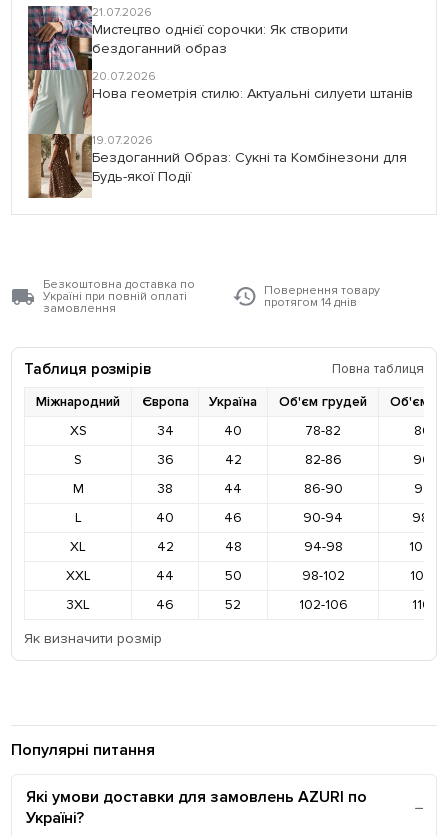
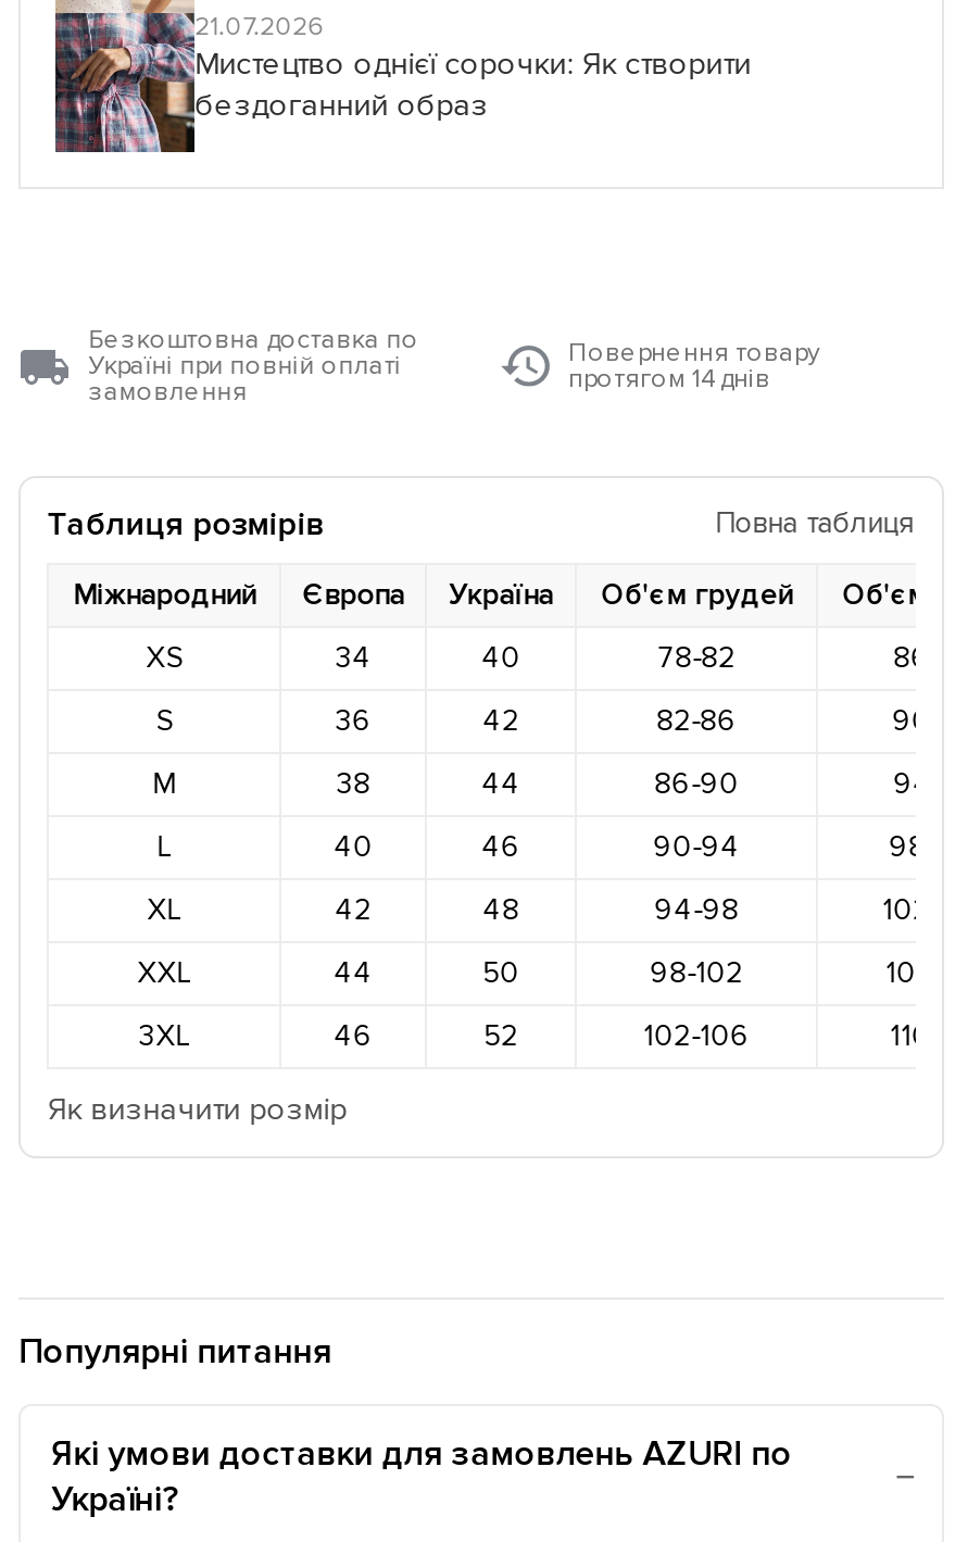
- [image]
- 20.07.2026
- Нова геометрія стилю: Актуальні силуети штанів
- 19.07.2026
- Бездоганний Образ: Сукні та Комбінезони для
- Будь-якої Події
